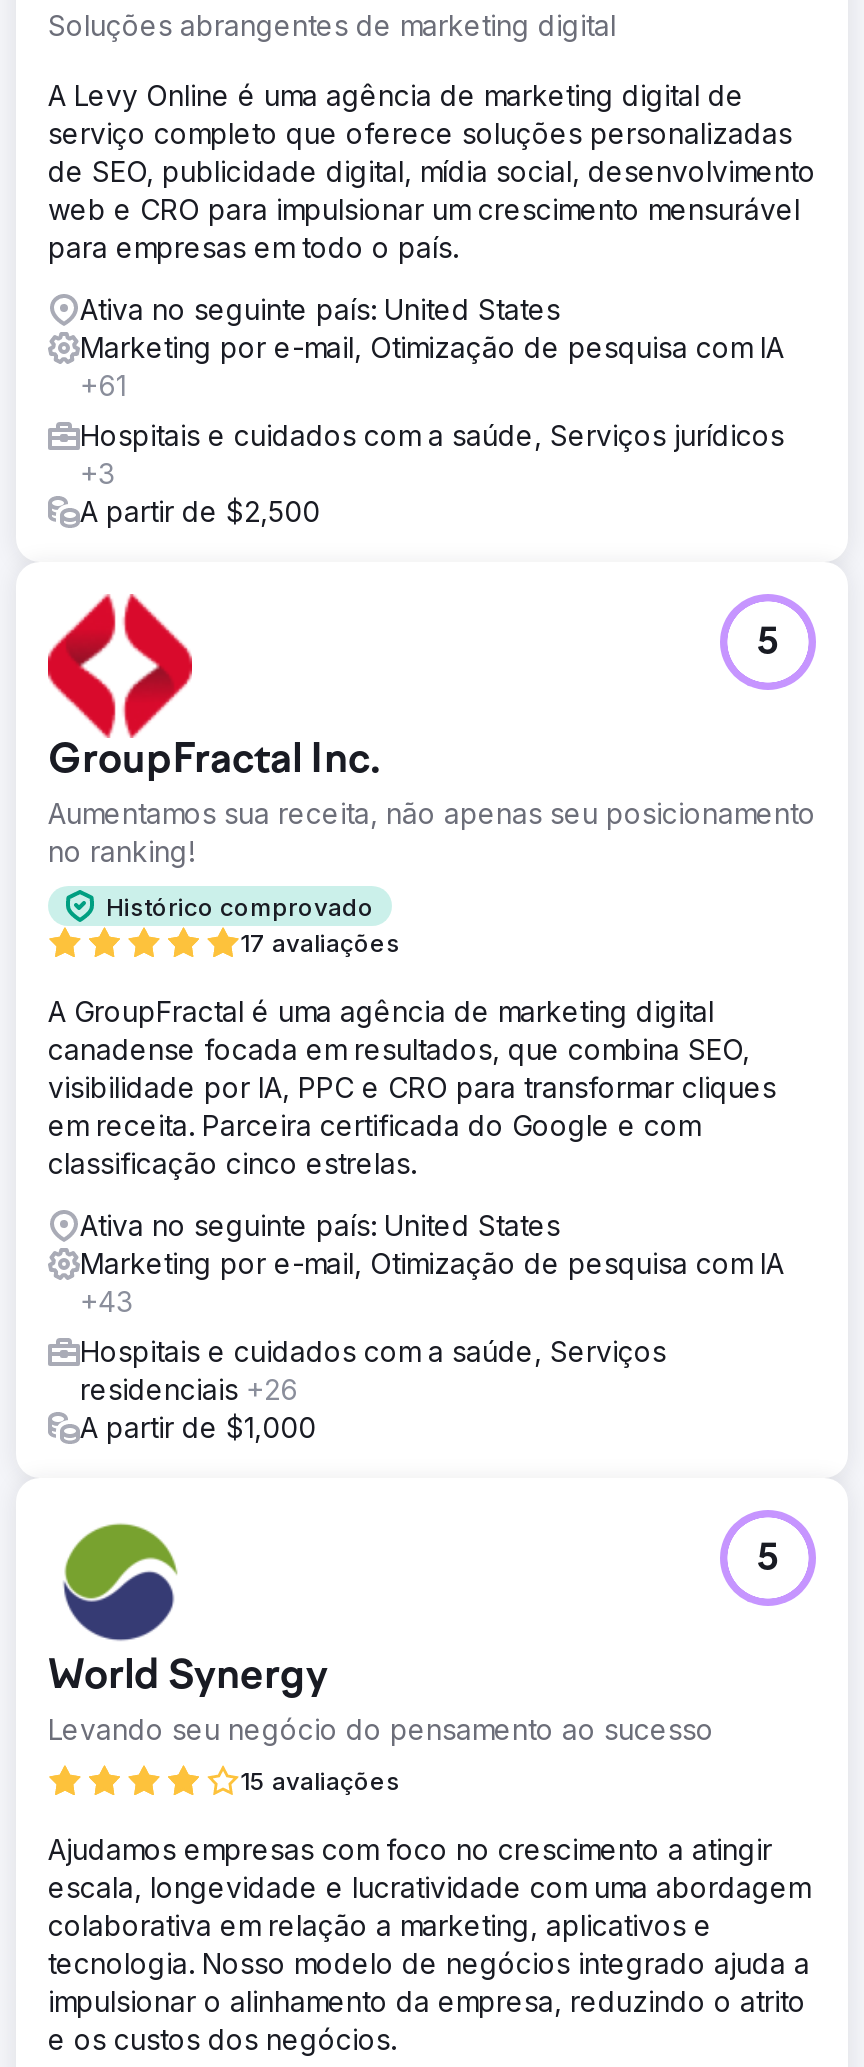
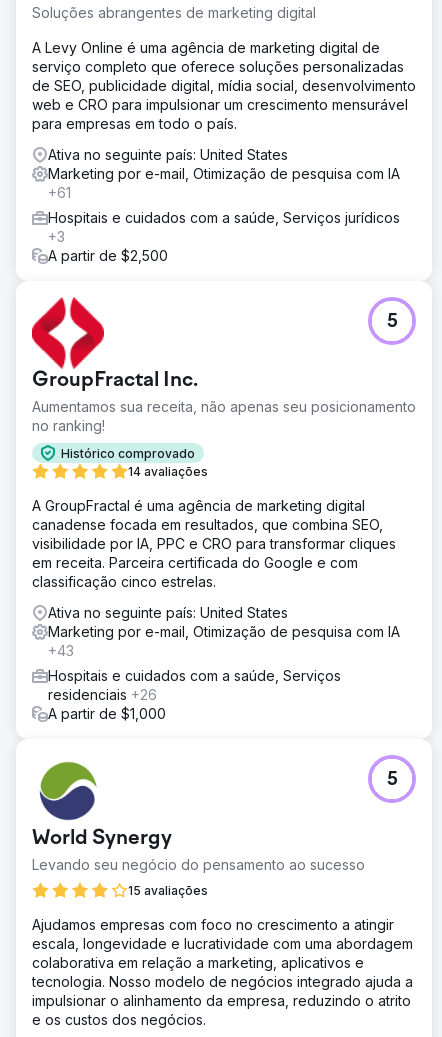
- 17 avaliações
+ 14 avaliações
